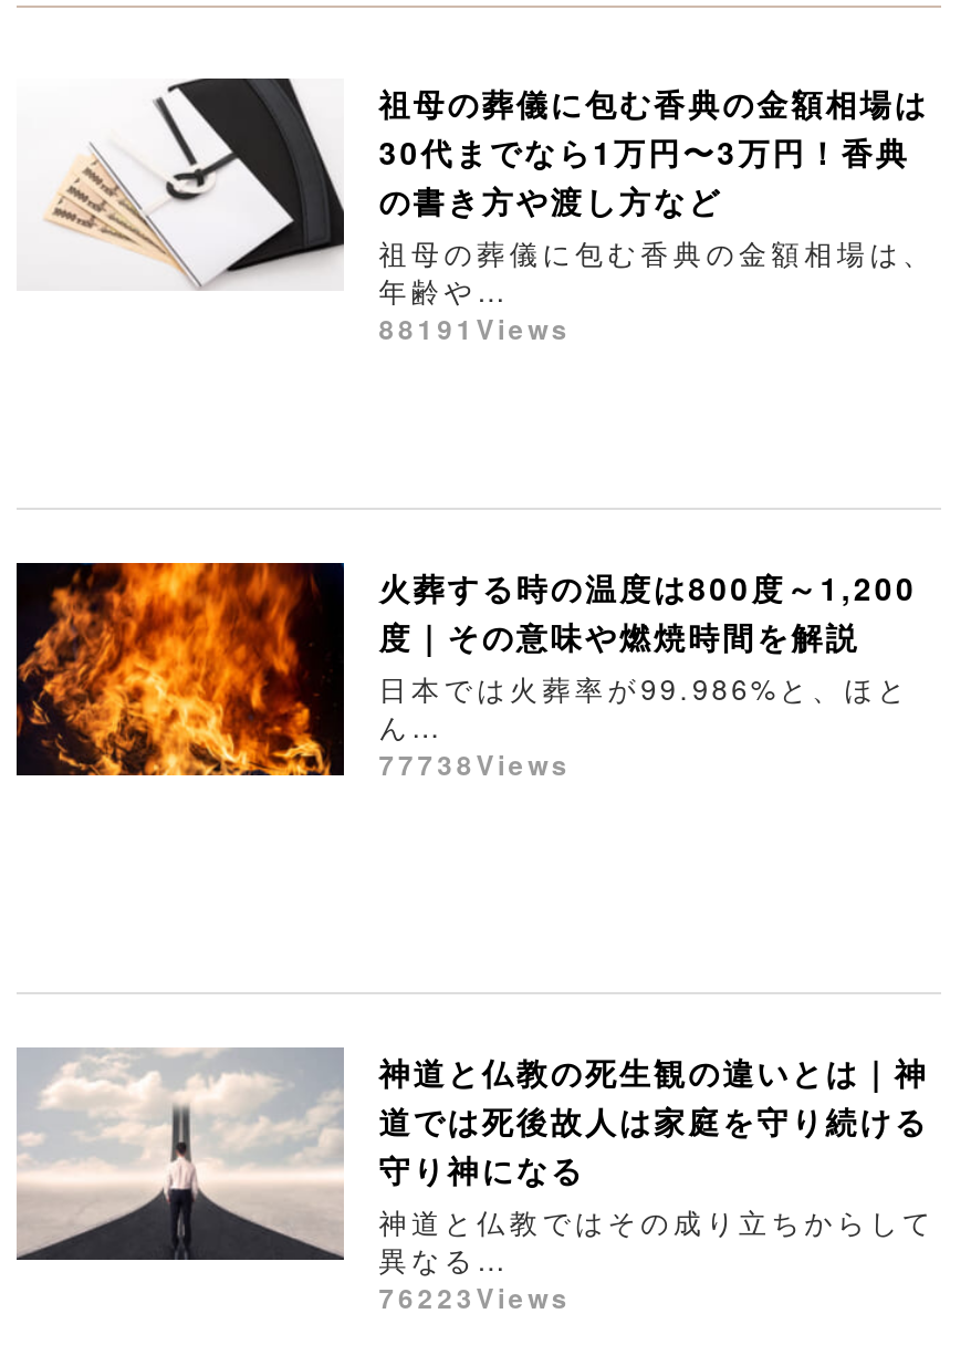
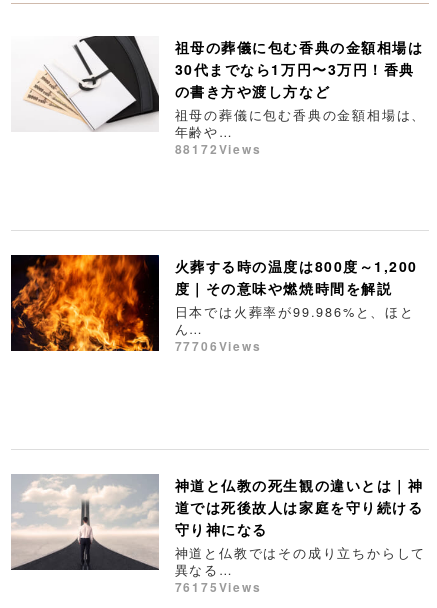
- 88191Views
+ 88172Views

- 77738Views
+ 77706Views

- 76223Views
+ 76175Views
